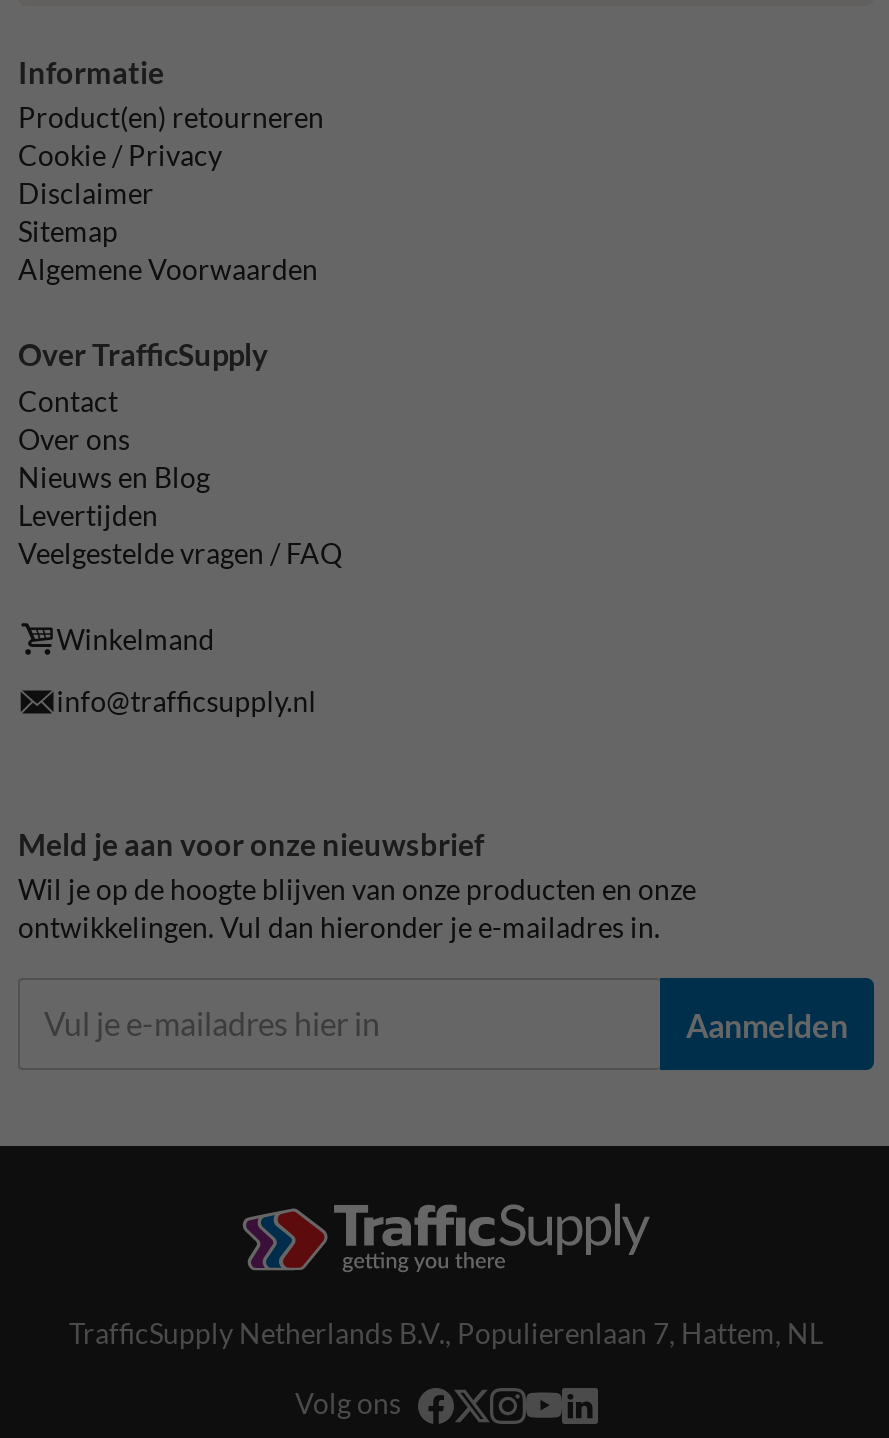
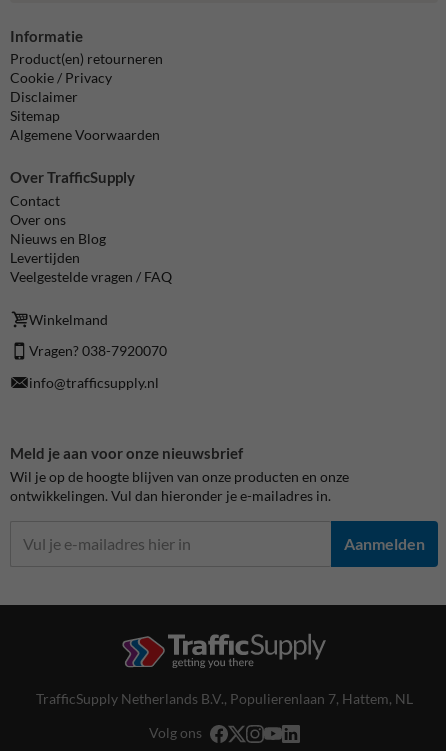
+ Vragen? 038-7920070
